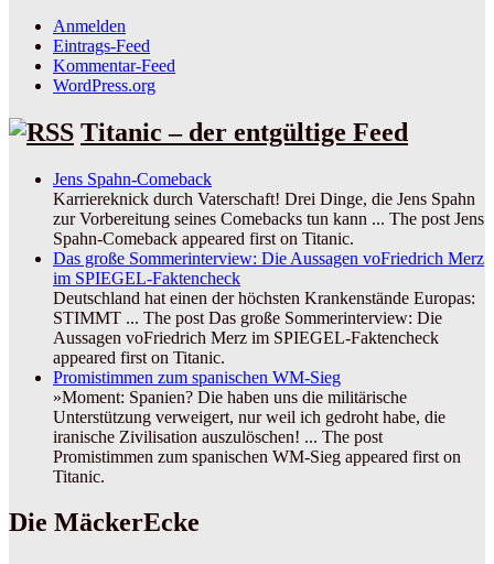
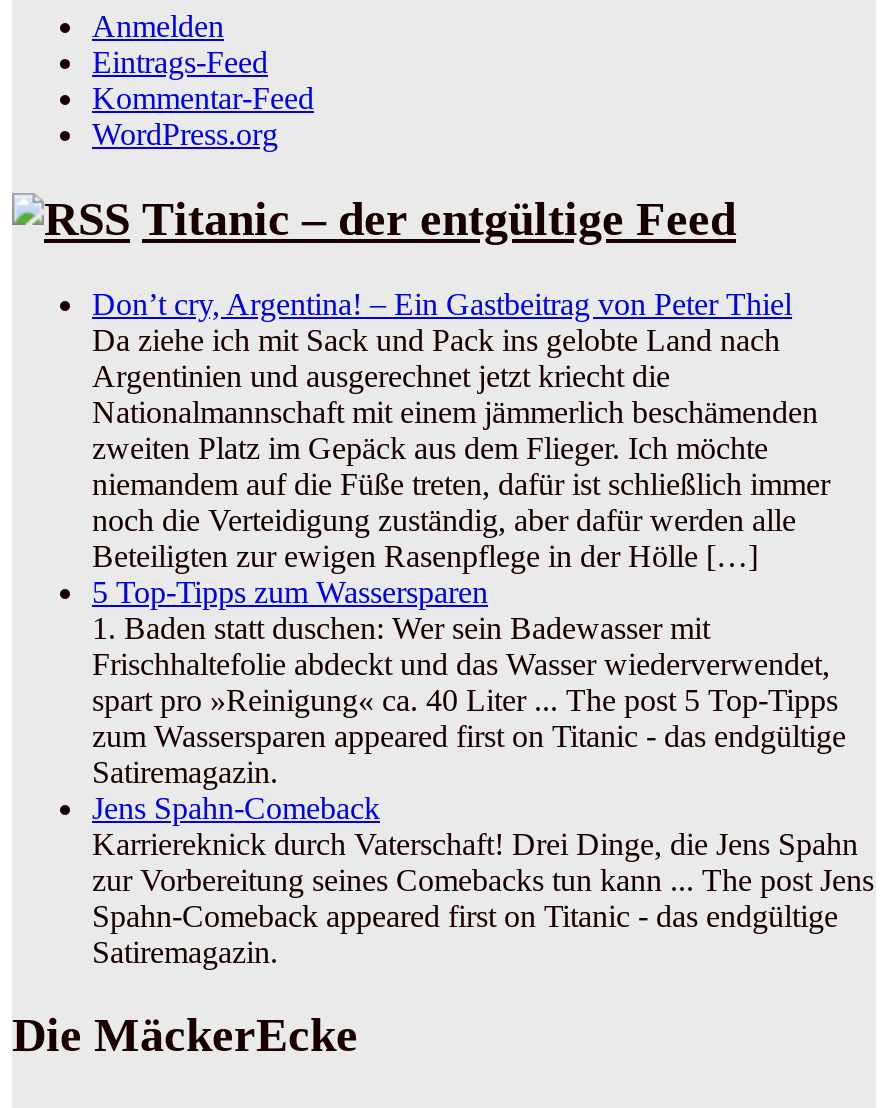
+ Don’t cry, Argentina! – Ein Gastbeitrag von Peter Thiel
+ Da ziehe ich mit Sack und Pack ins gelobte Land nach
+ Argentinien und ausgerechnet jetzt kriecht die
+ Nationalmannschaft mit einem jämmerlich beschämenden
+ zweiten Platz im Gepäck aus dem Flieger. Ich möchte
+ niemandem auf die Füße treten, dafür ist schließlich immer
+ noch die Verteidigung zuständig, aber dafür werden alle
+ Beteiligten zur ewigen Rasenpflege in der Hölle […]
+ 5 Top-Tipps zum Wassersparen
+ 1. Baden statt duschen: Wer sein Badewasser mit
+ Frischhaltefolie abdeckt und das Wasser wiederverwendet,
+ spart pro »Reinigung« ca. 40 Liter ... The post 5 Top-Tipps
+ zum Wassersparen appeared first on Titanic - das endgültige
+ Satiremagazin.

moved down: Jens Spahn-Comeback | Karriereknick durch Vaterschaft! Drei Dinge, die Jens Spahn | zur Vorbereitung seines Comebacks tun kann ... The post Jens

- Spahn-Comeback appeared first on Titanic.
- Das große Sommerinterview: Die Aussagen voFriedrich Merz
- im SPIEGEL-Faktencheck
- Deutschland hat einen der höchsten Krankenstände Europas:
- STIMMT ... The post Das große Sommerinterview: Die
- Aussagen voFriedrich Merz im SPIEGEL-Faktencheck
- appeared first on Titanic.
- Promistimmen zum spanischen WM-Sieg
- »Moment: Spanien? Die haben uns die militärische
- Unterstützung verweigert, nur weil ich gedroht habe, die
- iranische Zivilisation auszulöschen! ... The post
- Promistimmen zum spanischen WM-Sieg appeared first on
- Titanic.
+ Spahn-Comeback appeared first on Titanic - das endgültige
+ Satiremagazin.
